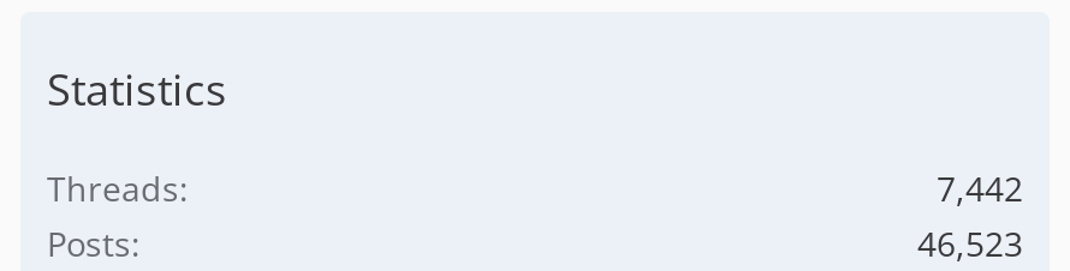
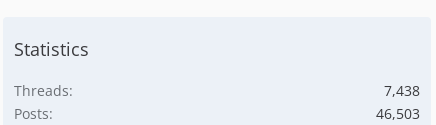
- 7,442
+ 7,438

- 46,523
+ 46,503
